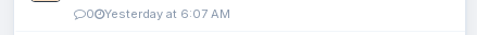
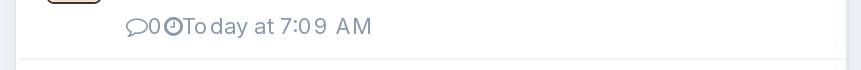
- Yesterday at 6:07 AM
+ Today at 7:09 AM
